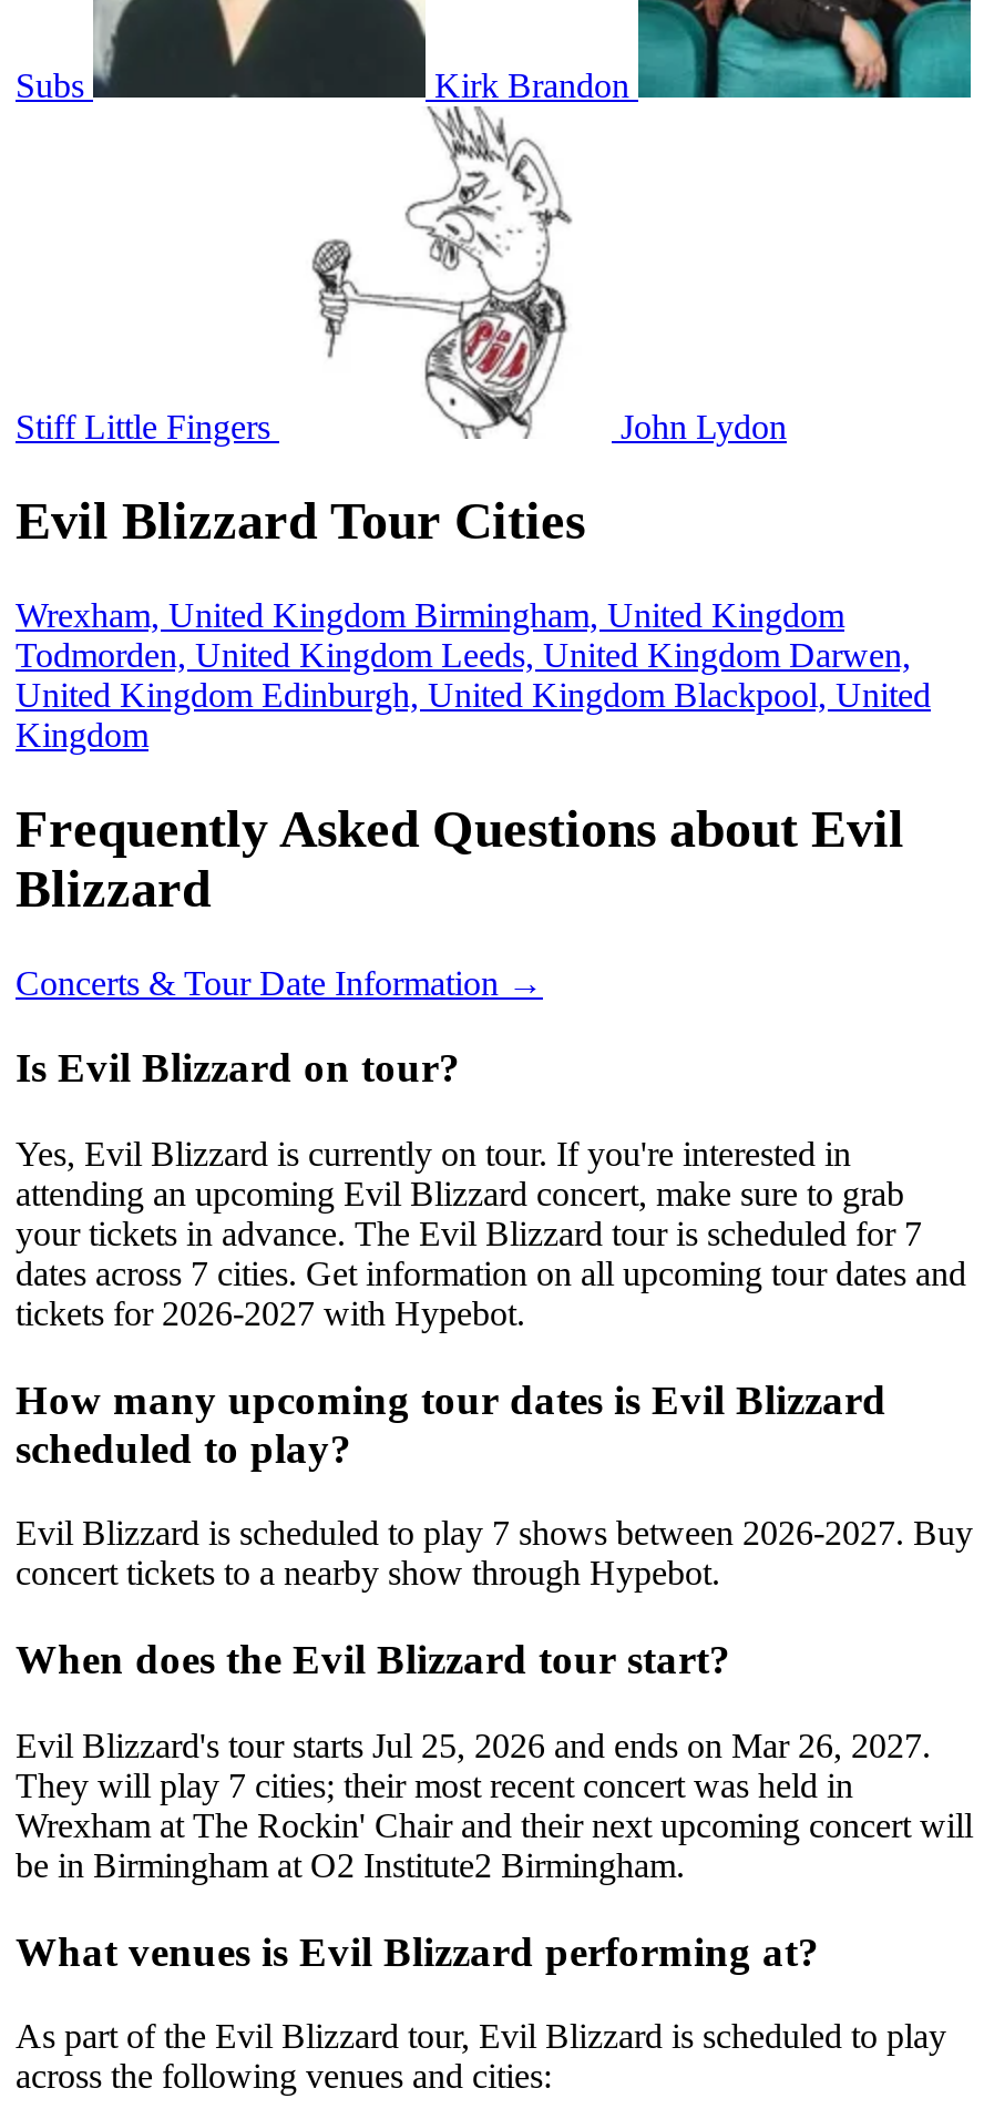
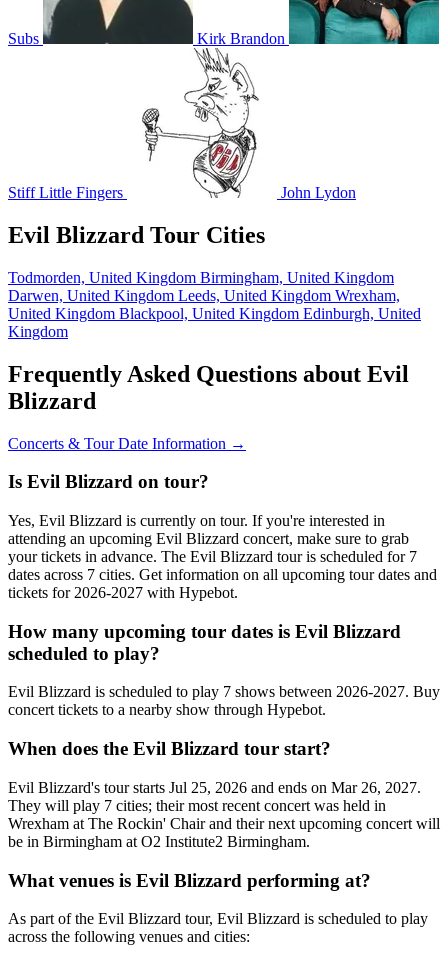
- Wrexham, United Kingdom Birmingham, United Kingdom
+ Todmorden, United Kingdom Birmingham, United Kingdom

- Todmorden, United Kingdom Leeds, United Kingdom Darwen,
+ Darwen, United Kingdom Leeds, United Kingdom Wrexham,

- United Kingdom Edinburgh, United Kingdom Blackpool, United
+ United Kingdom Blackpool, United Kingdom Edinburgh, United
